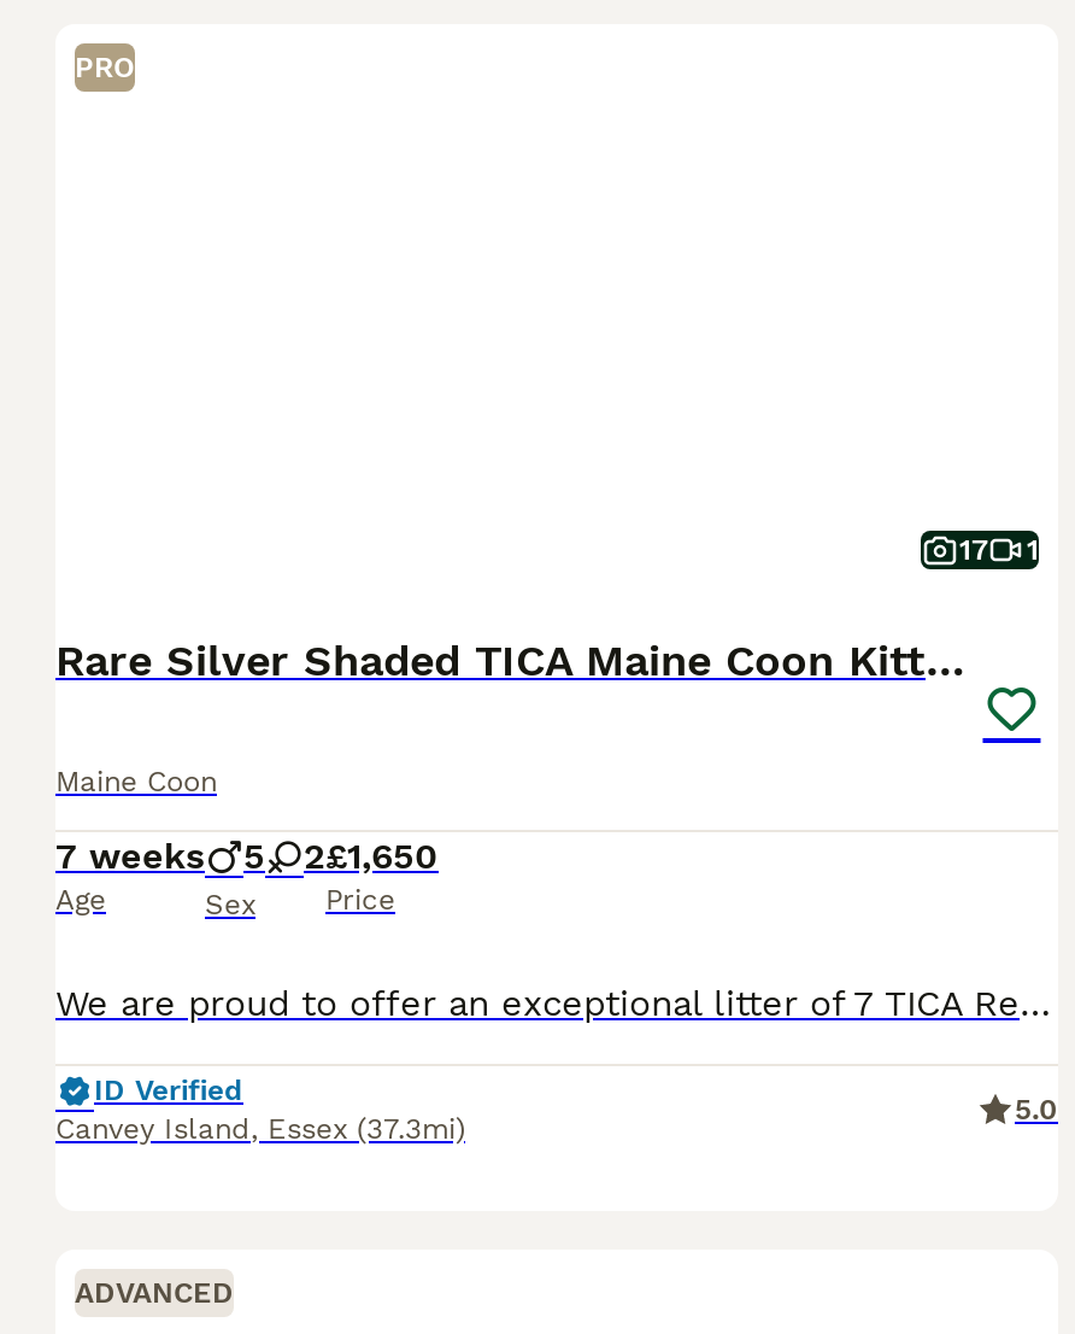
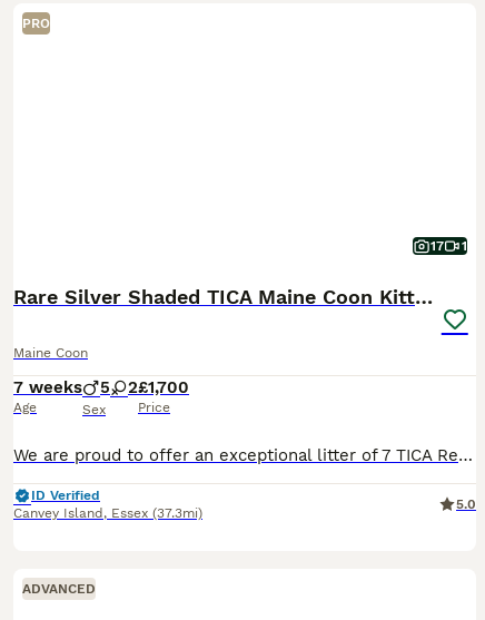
- 7 weeks 5 2 £1,650
+ 7 weeks 5 2 £1,700
